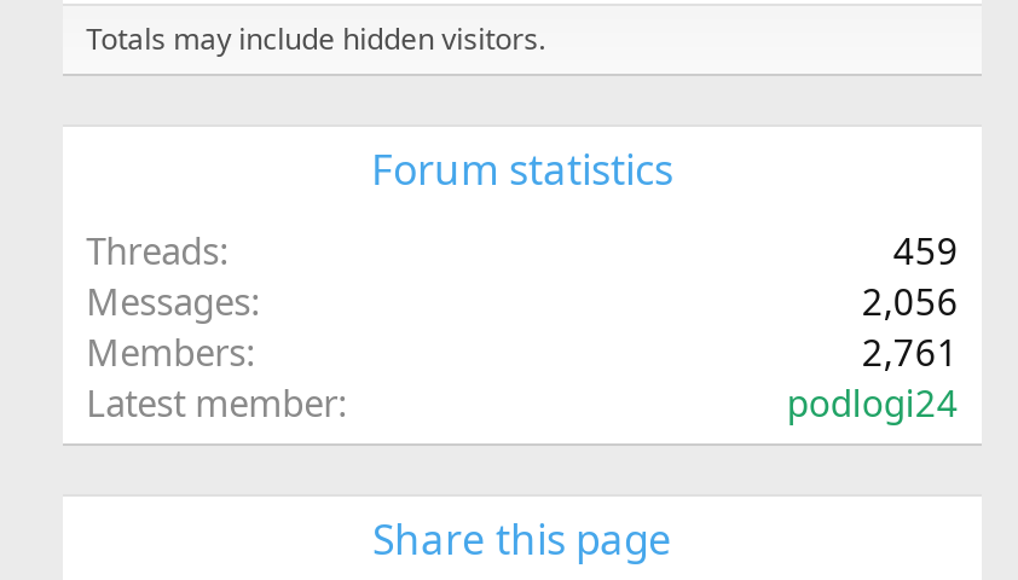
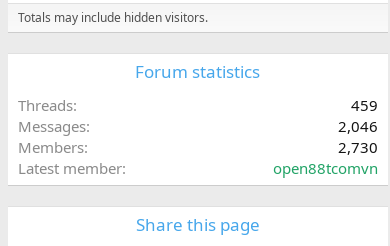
- 2,056
+ 2,046

- 2,761
+ 2,730

- podlogi24
+ open88tcomvn
